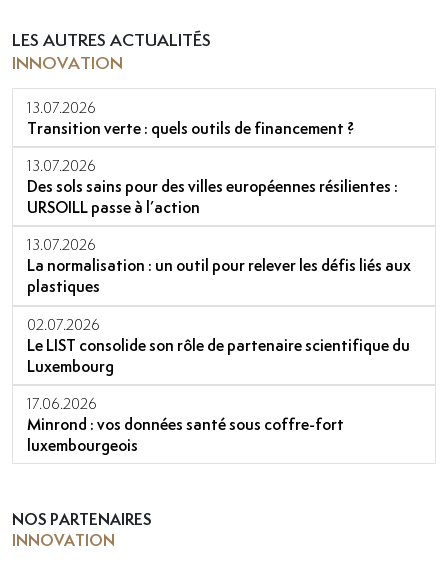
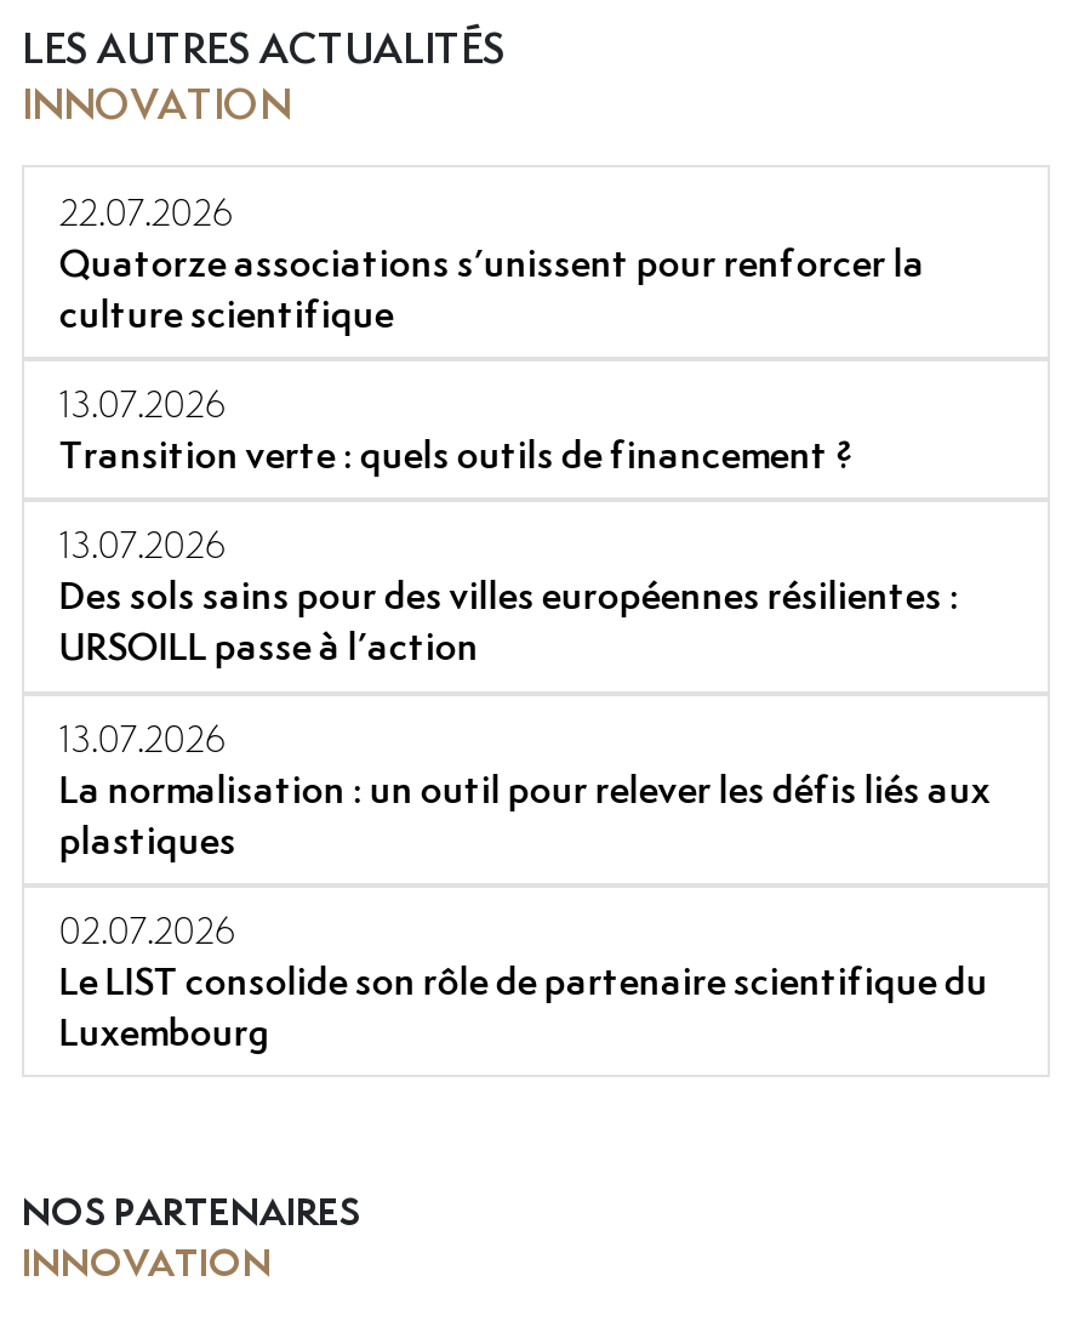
+ 22.07.2026
+ Quatorze associations s’unissent pour renforcer la
+ culture scientifique

moved down: 13.07.2026 | Transition verte : quels outils de financement ? | 13.07.2026 | ... | Le LIST consolide son rôle de partenaire scientifique du | Luxembourg

- 17.06.2026
- Minrond : vos données santé sous coffre-fort
- luxembourgeois
